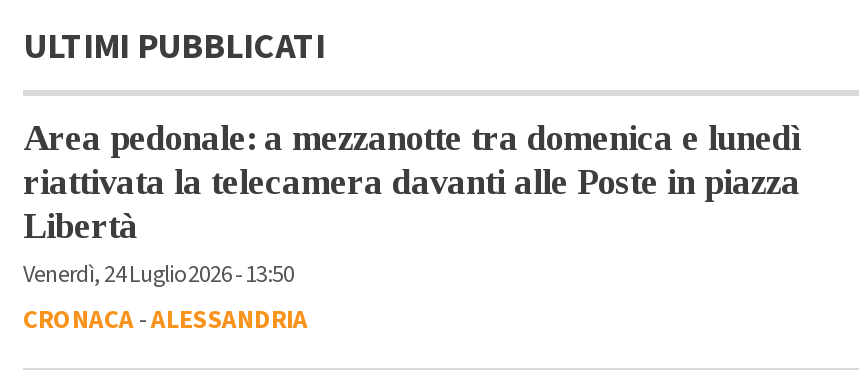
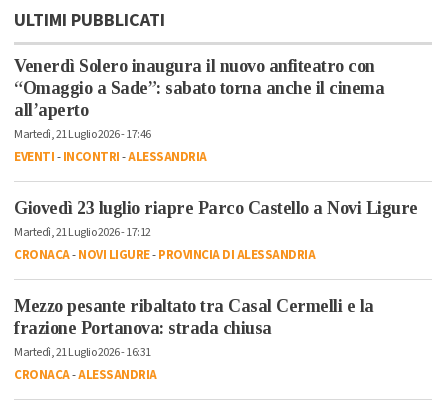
- Area pedonale: a mezzanotte tra domenica e lunedì
- riattivata la telecamera davanti alle Poste in piazza
- Libertà
- Venerdì, 24 Luglio 2026 - 13:50
+ Venerdì Solero inaugura il nuovo anfiteatro con
+ “Omaggio a Sade”: sabato torna anche il cinema
+ all’aperto
+ Martedì, 21 Luglio 2026 - 17:46
+ EVENTI-INCONTRI-ALESSANDRIA
+ Giovedì 23 luglio riapre Parco Castello a Novi Ligure
+ Martedì, 21 Luglio 2026 - 17:12
+ CRONACA-NOVI LIGURE-PROVINCIA DI ALESSANDRIA
+ Mezzo pesante ribaltato tra Casal Cermelli e la
+ frazione Portanova: strada chiusa
+ Martedì, 21 Luglio 2026 - 16:31
